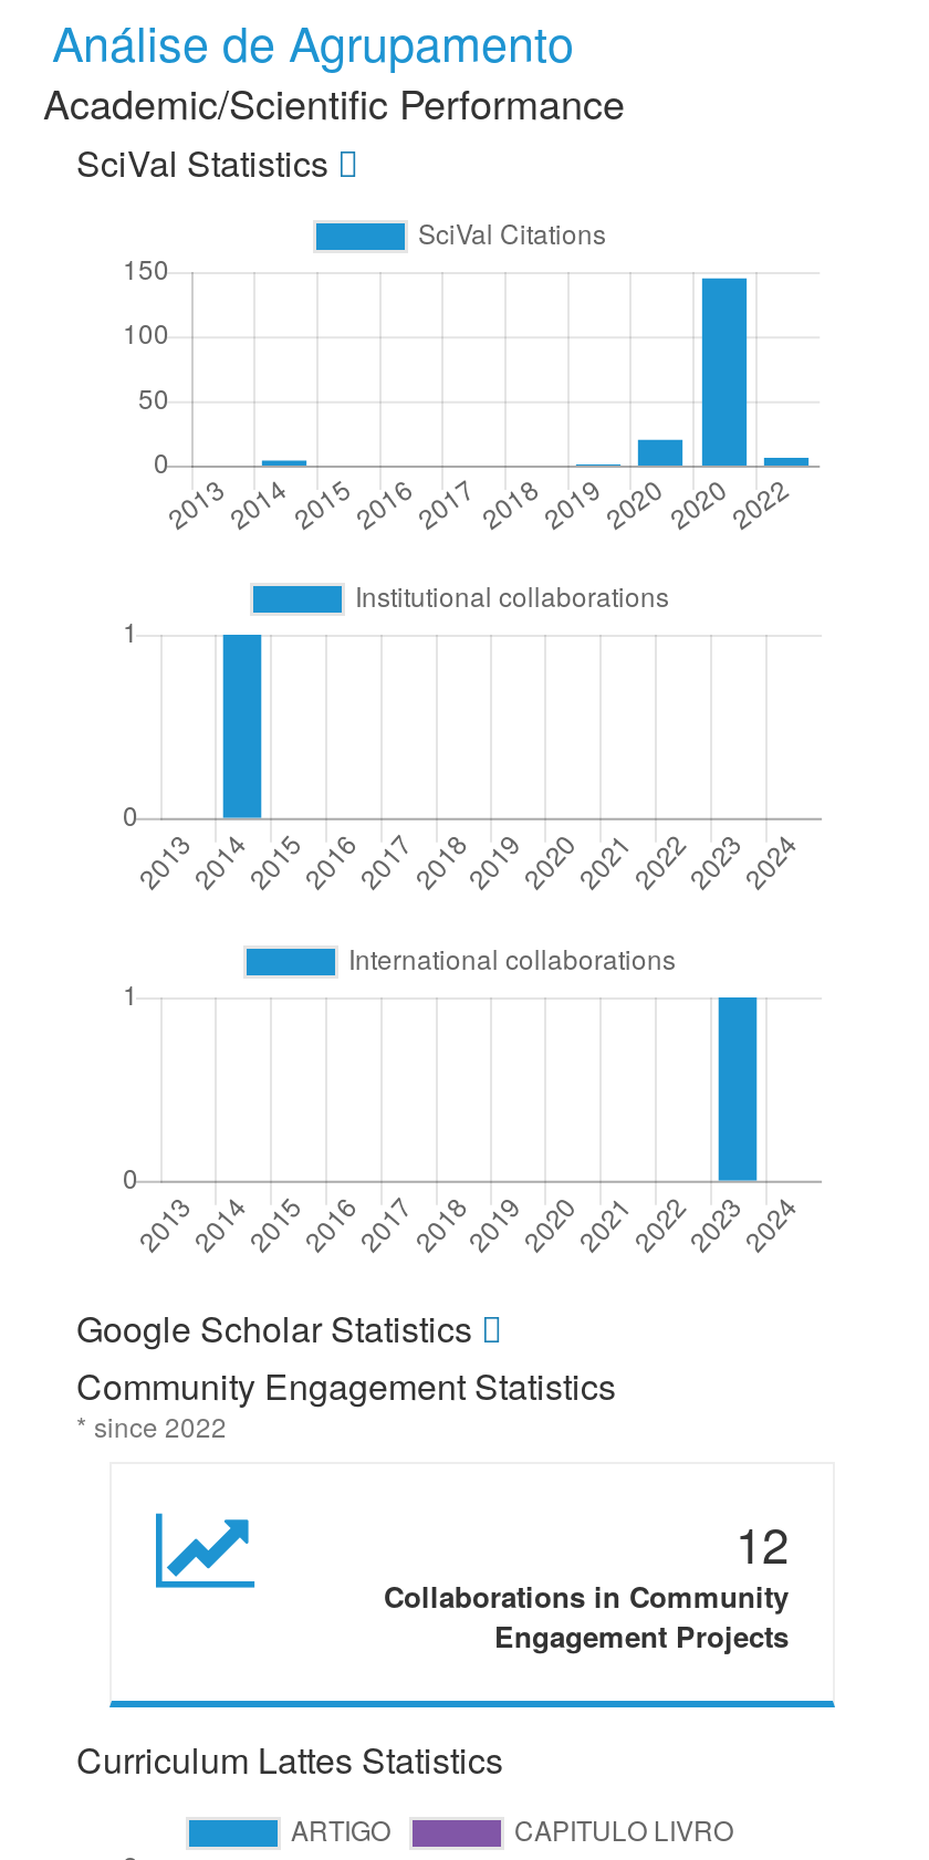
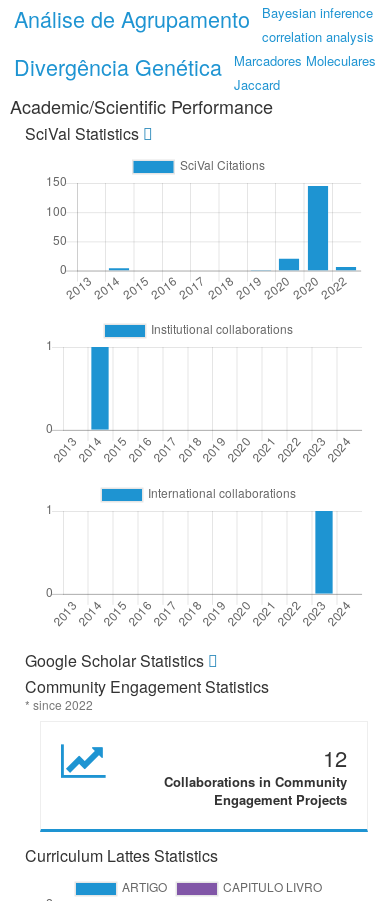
+ Bayesian inference
+ correlation analysis
+ Divergência Genética
+ Marcadores Moleculares
+ Jaccard
